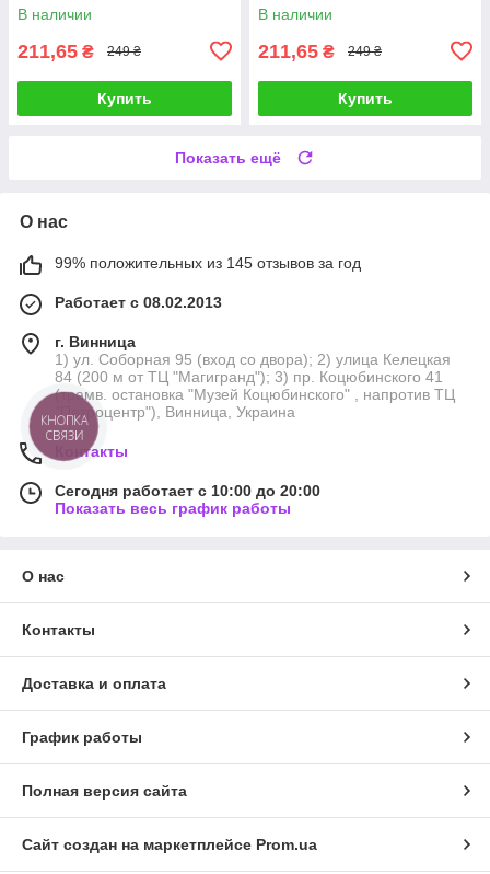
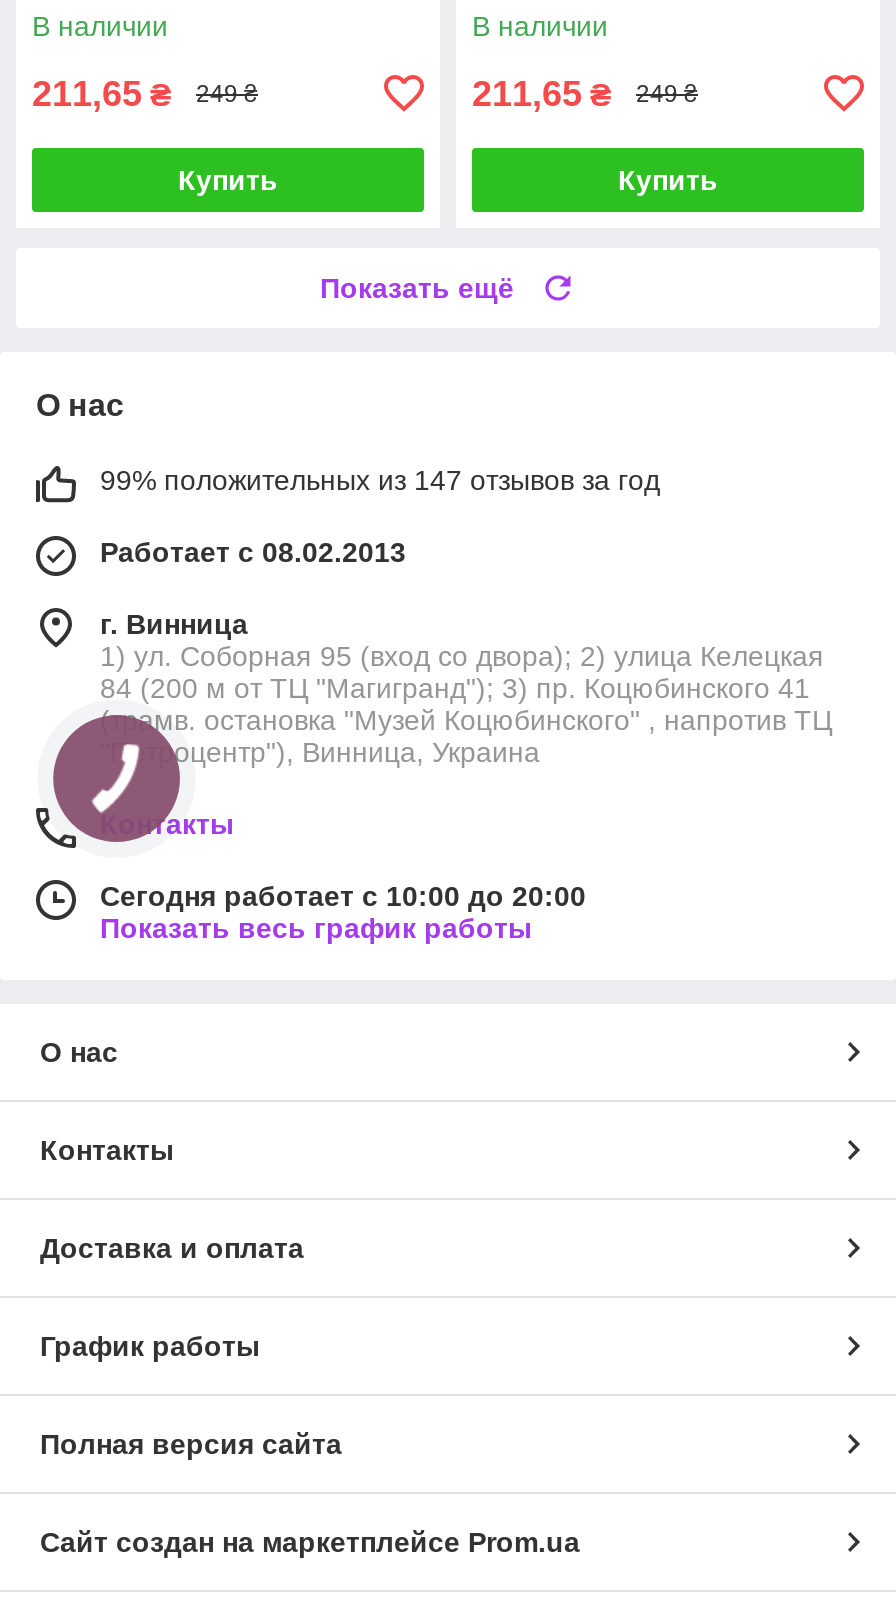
- 99% положительных из 145 отзывов за год
+ 99% положительных из 147 отзывов за год

- КНОПКА
- СВЯЗИ
